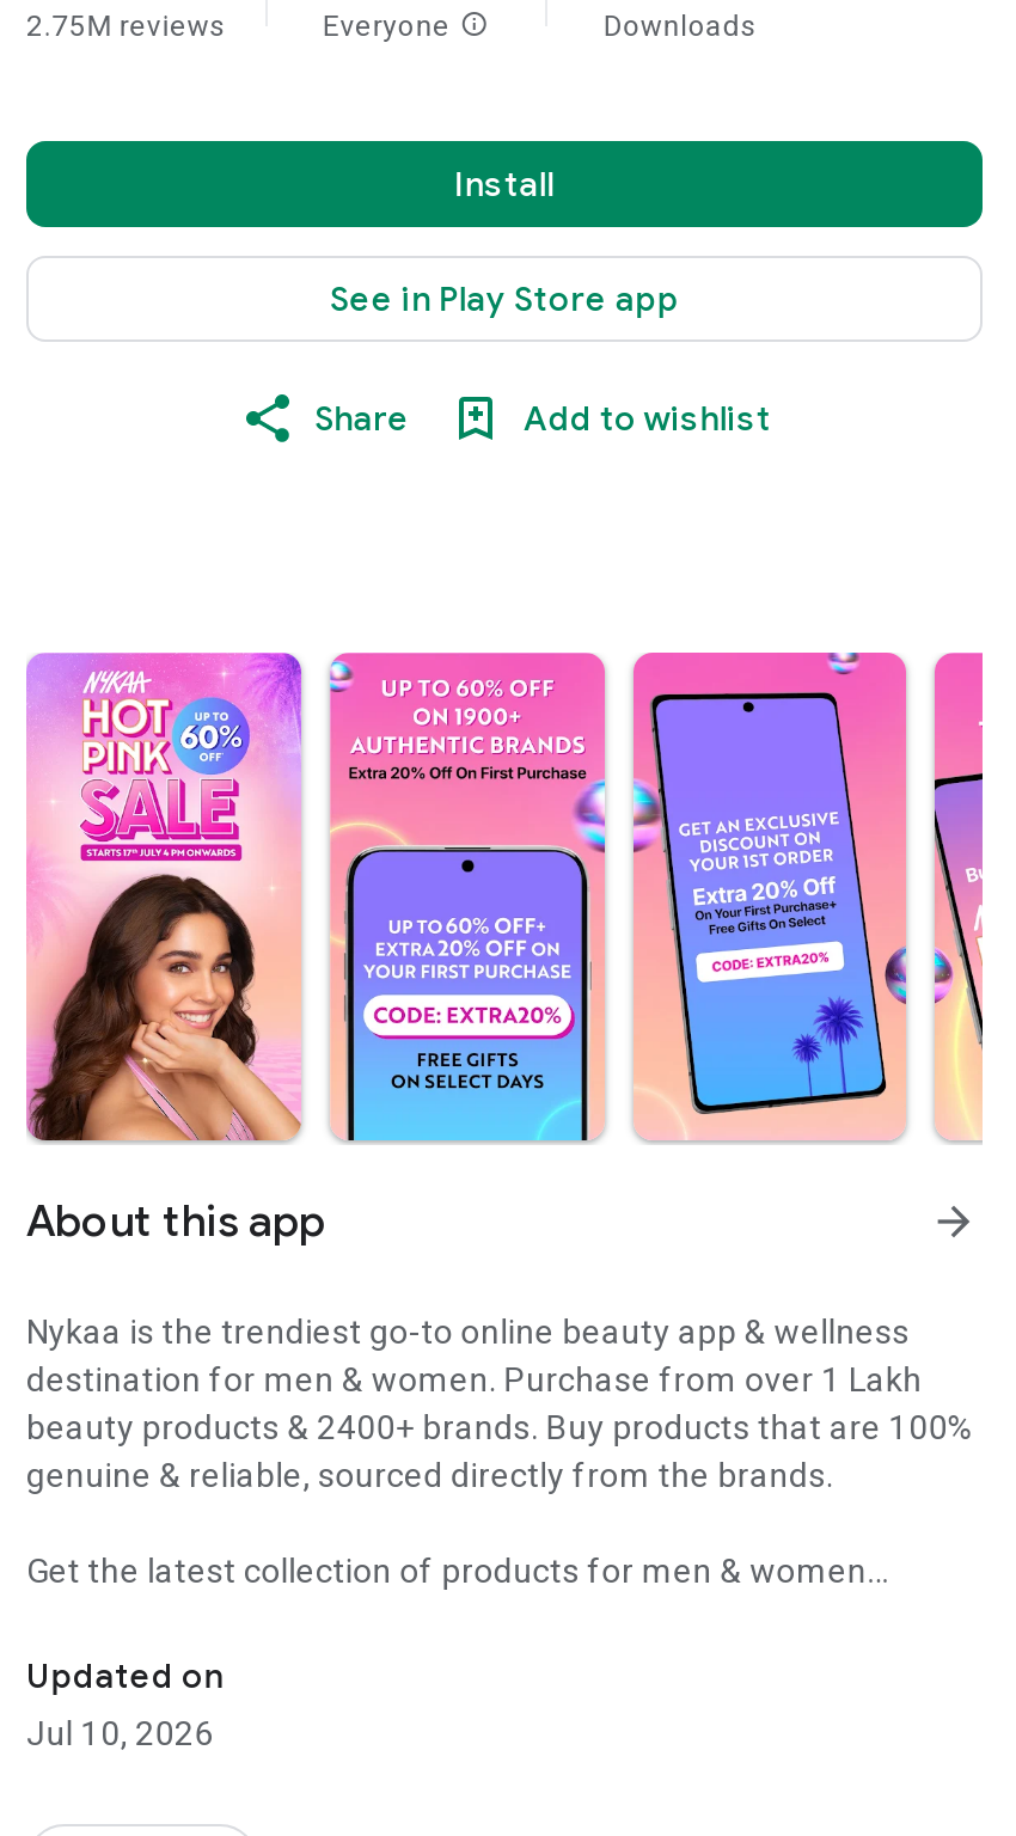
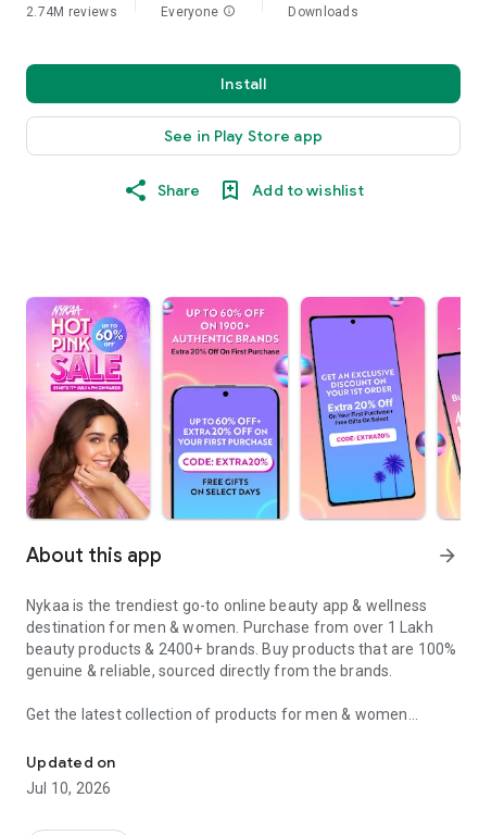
- 2.75M reviews
+ 2.74M reviews
